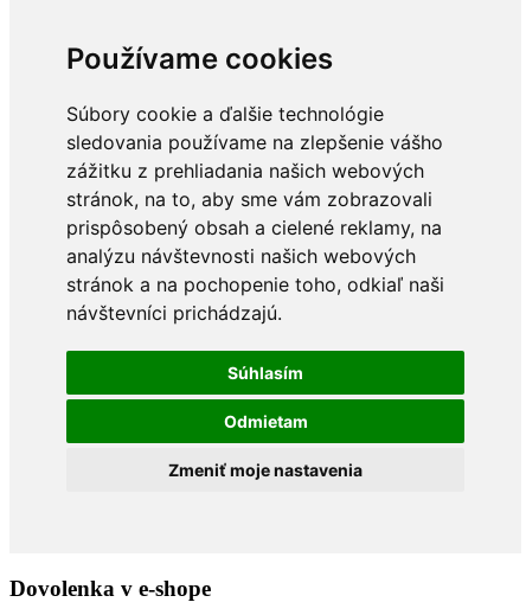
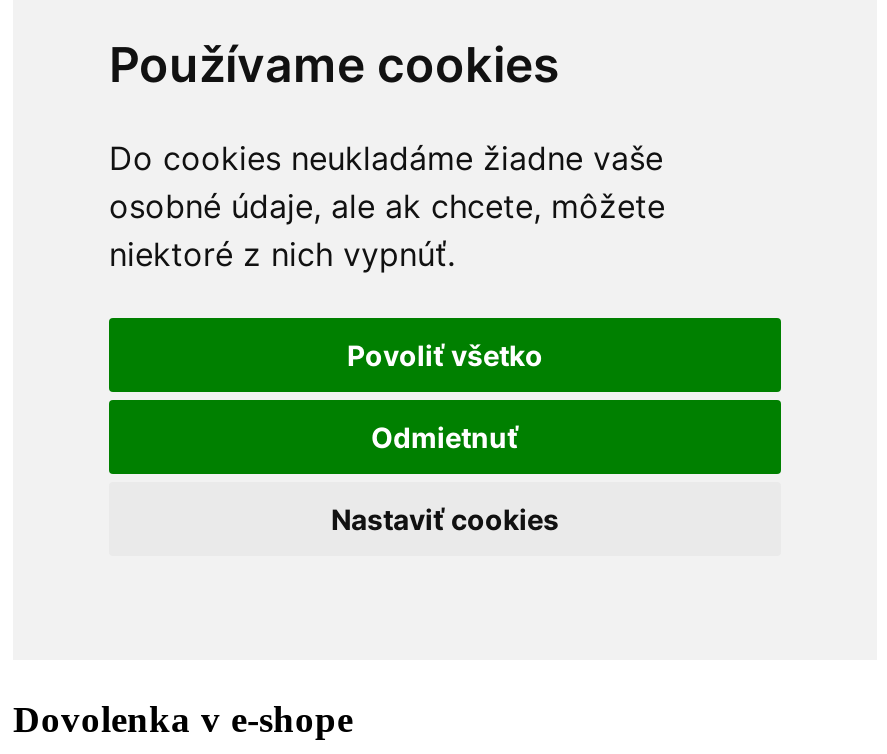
- Súbory cookie a ďalšie technológie
- sledovania používame na zlepšenie vášho
- zážitku z prehliadania našich webových
- stránok, na to, aby sme vám zobrazovali
- prispôsobený obsah a cielené reklamy, na
- analýzu návštevnosti našich webových
- stránok a na pochopenie toho, odkiaľ naši
- návštevníci prichádzajú.
+ Do cookies neukladáme žiadne vaše
+ osobné údaje, ale ak chcete, môžete
+ niektoré z nich vypnúť.

- Súhlasím
+ Povoliť všetko

- Odmietam
+ Odmietnuť

- Zmeniť moje nastavenia
+ Nastaviť cookies
